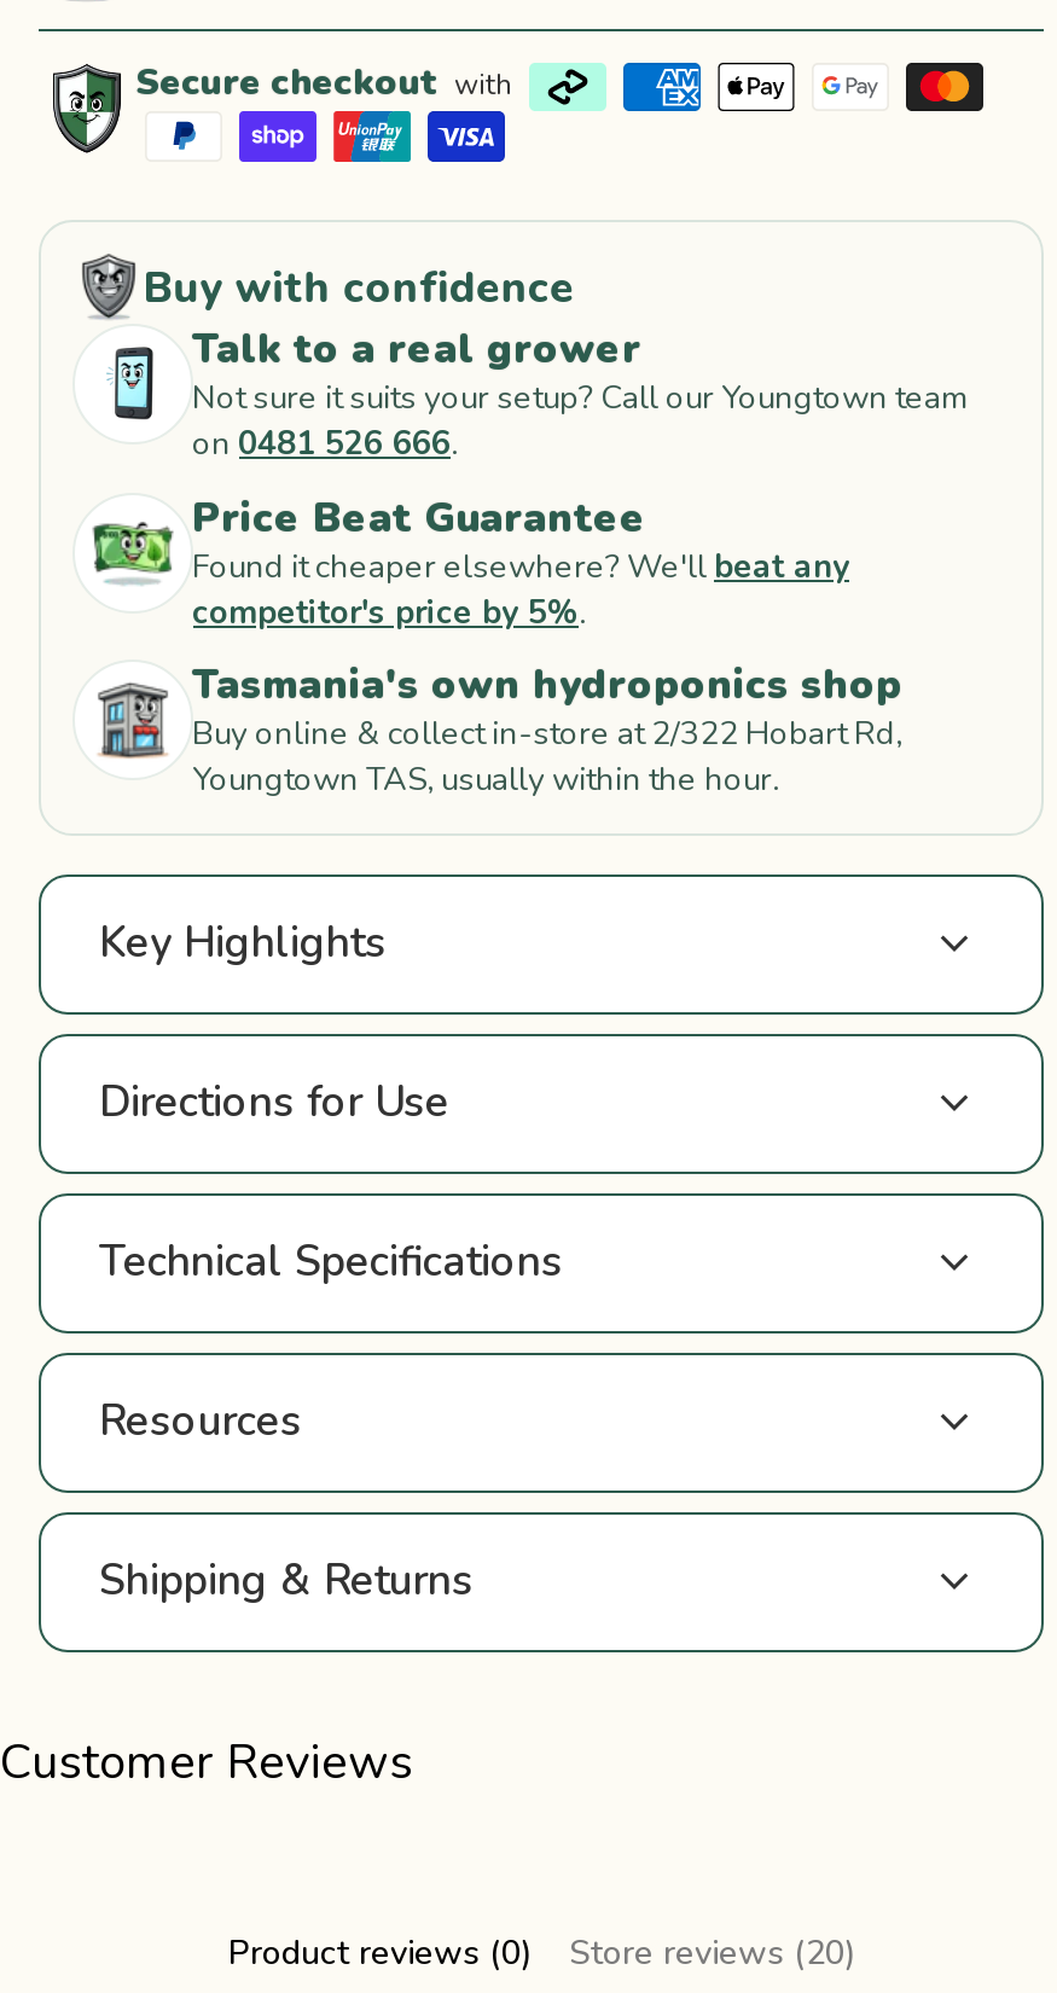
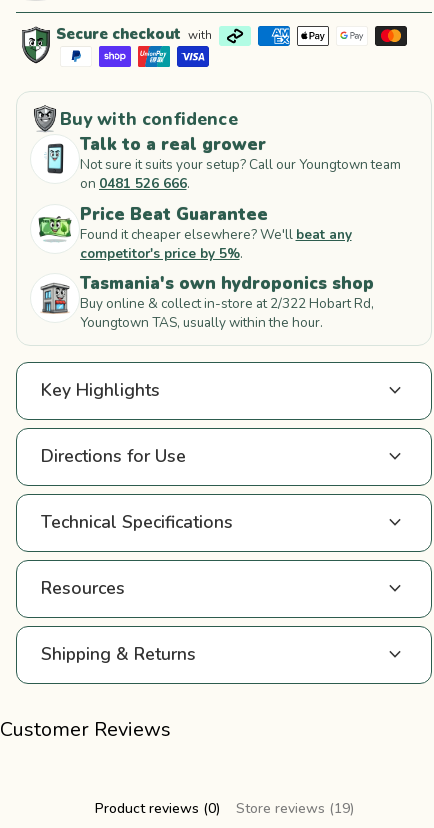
- Store reviews (20)
+ Store reviews (19)
